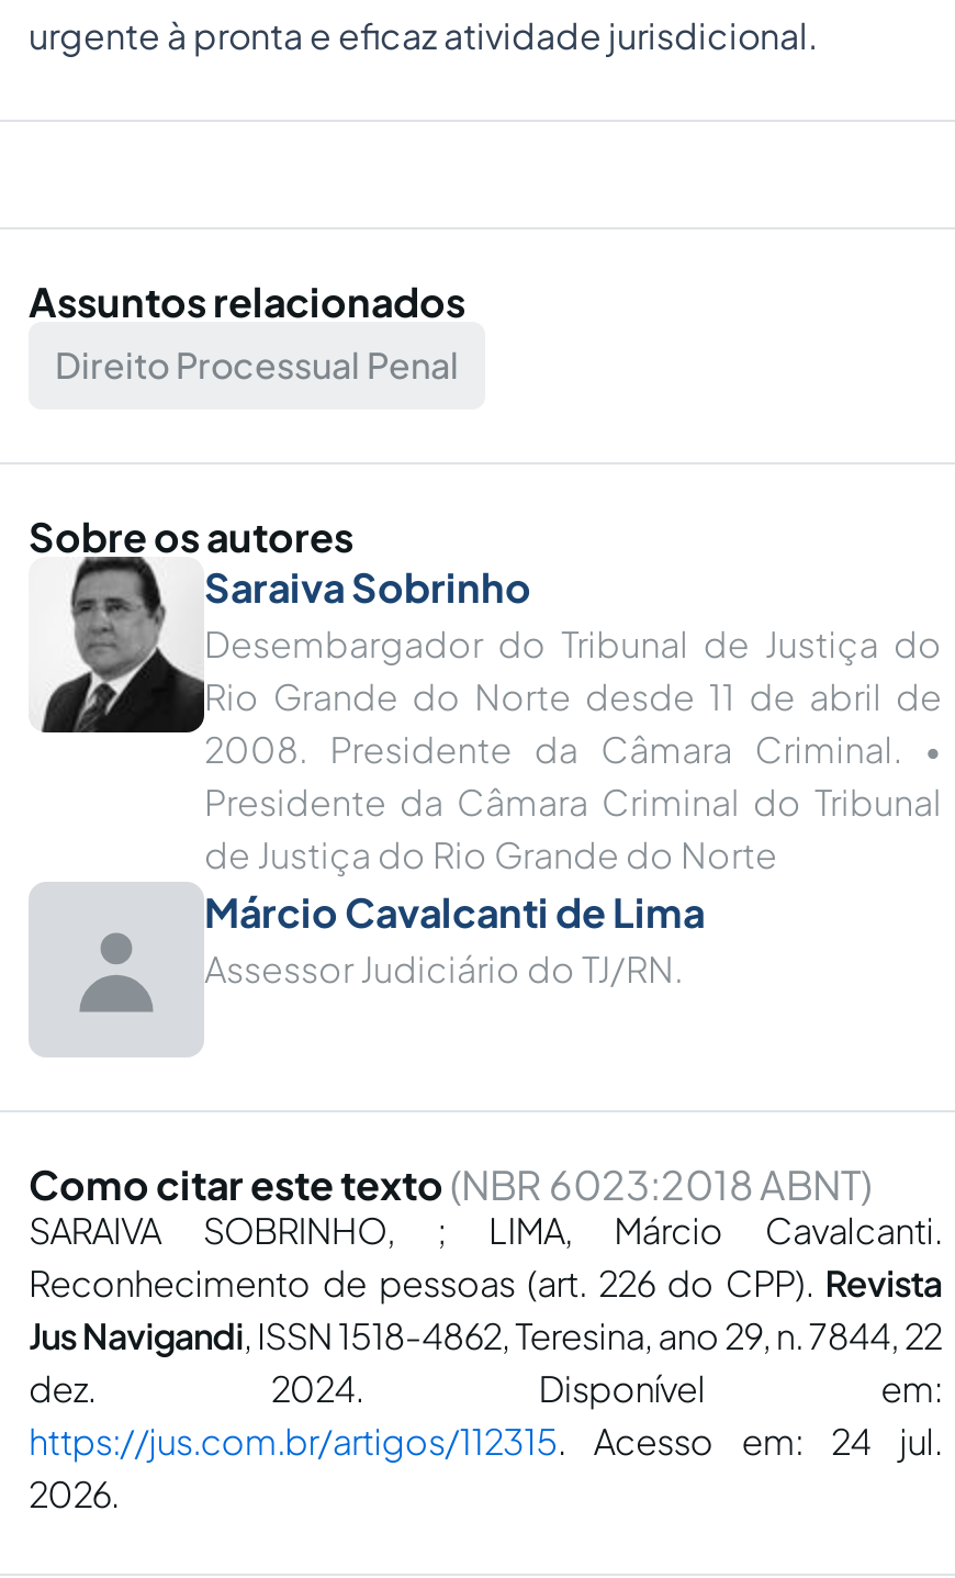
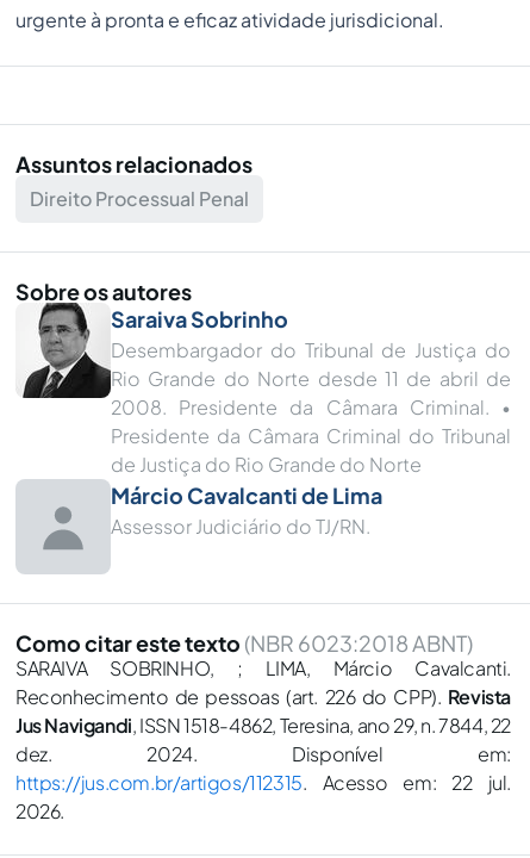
- https://jus.com.br/artigos/112315. Acesso em: 24 jul.
+ https://jus.com.br/artigos/112315. Acesso em: 22 jul.
